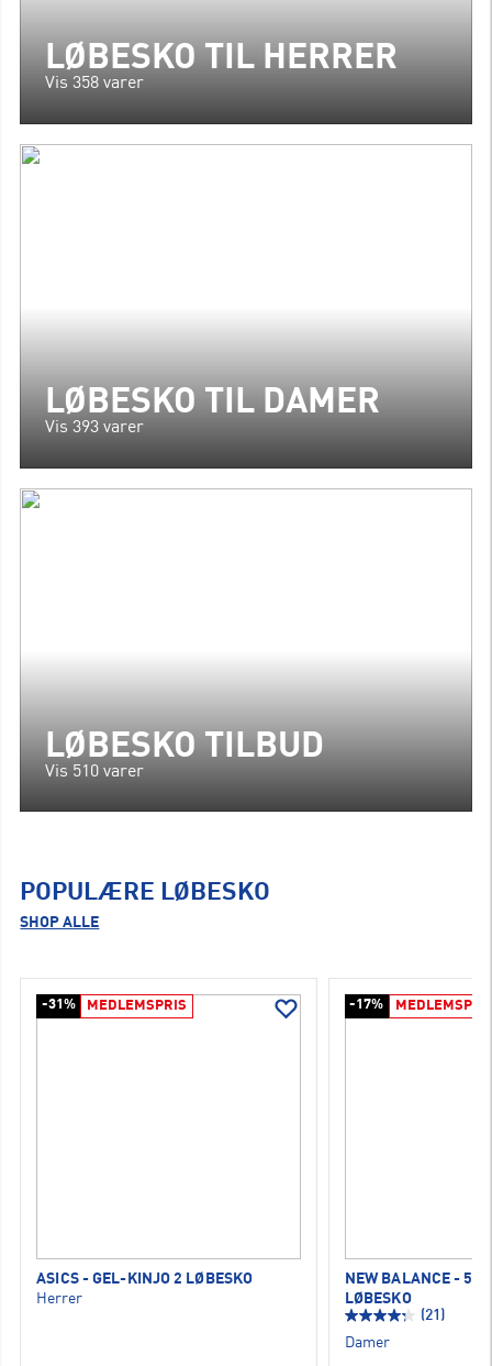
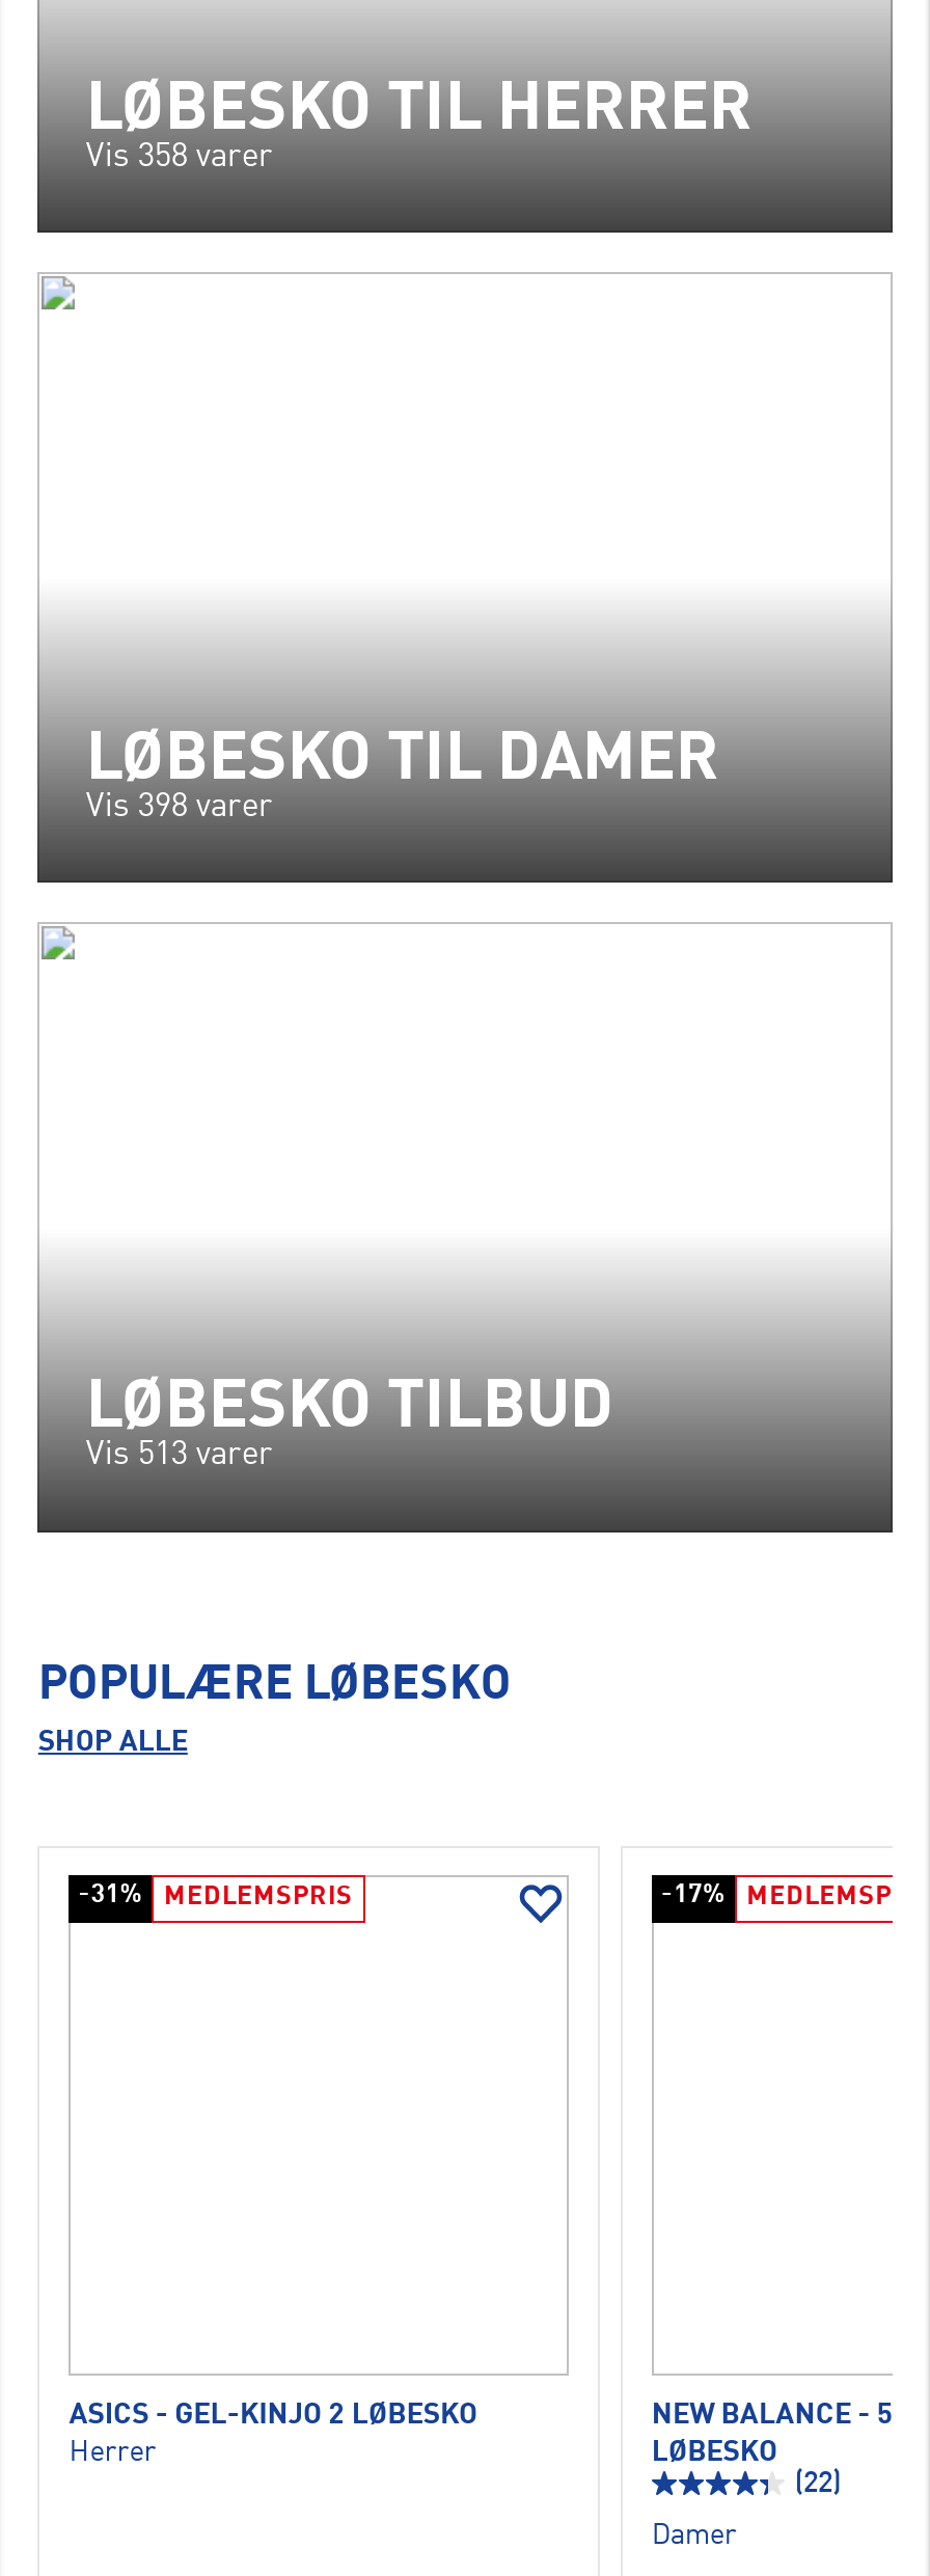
- Vis 393 varer
+ Vis 398 varer

- Vis 510 varer
+ Vis 513 varer

- (21)
+ (22)
